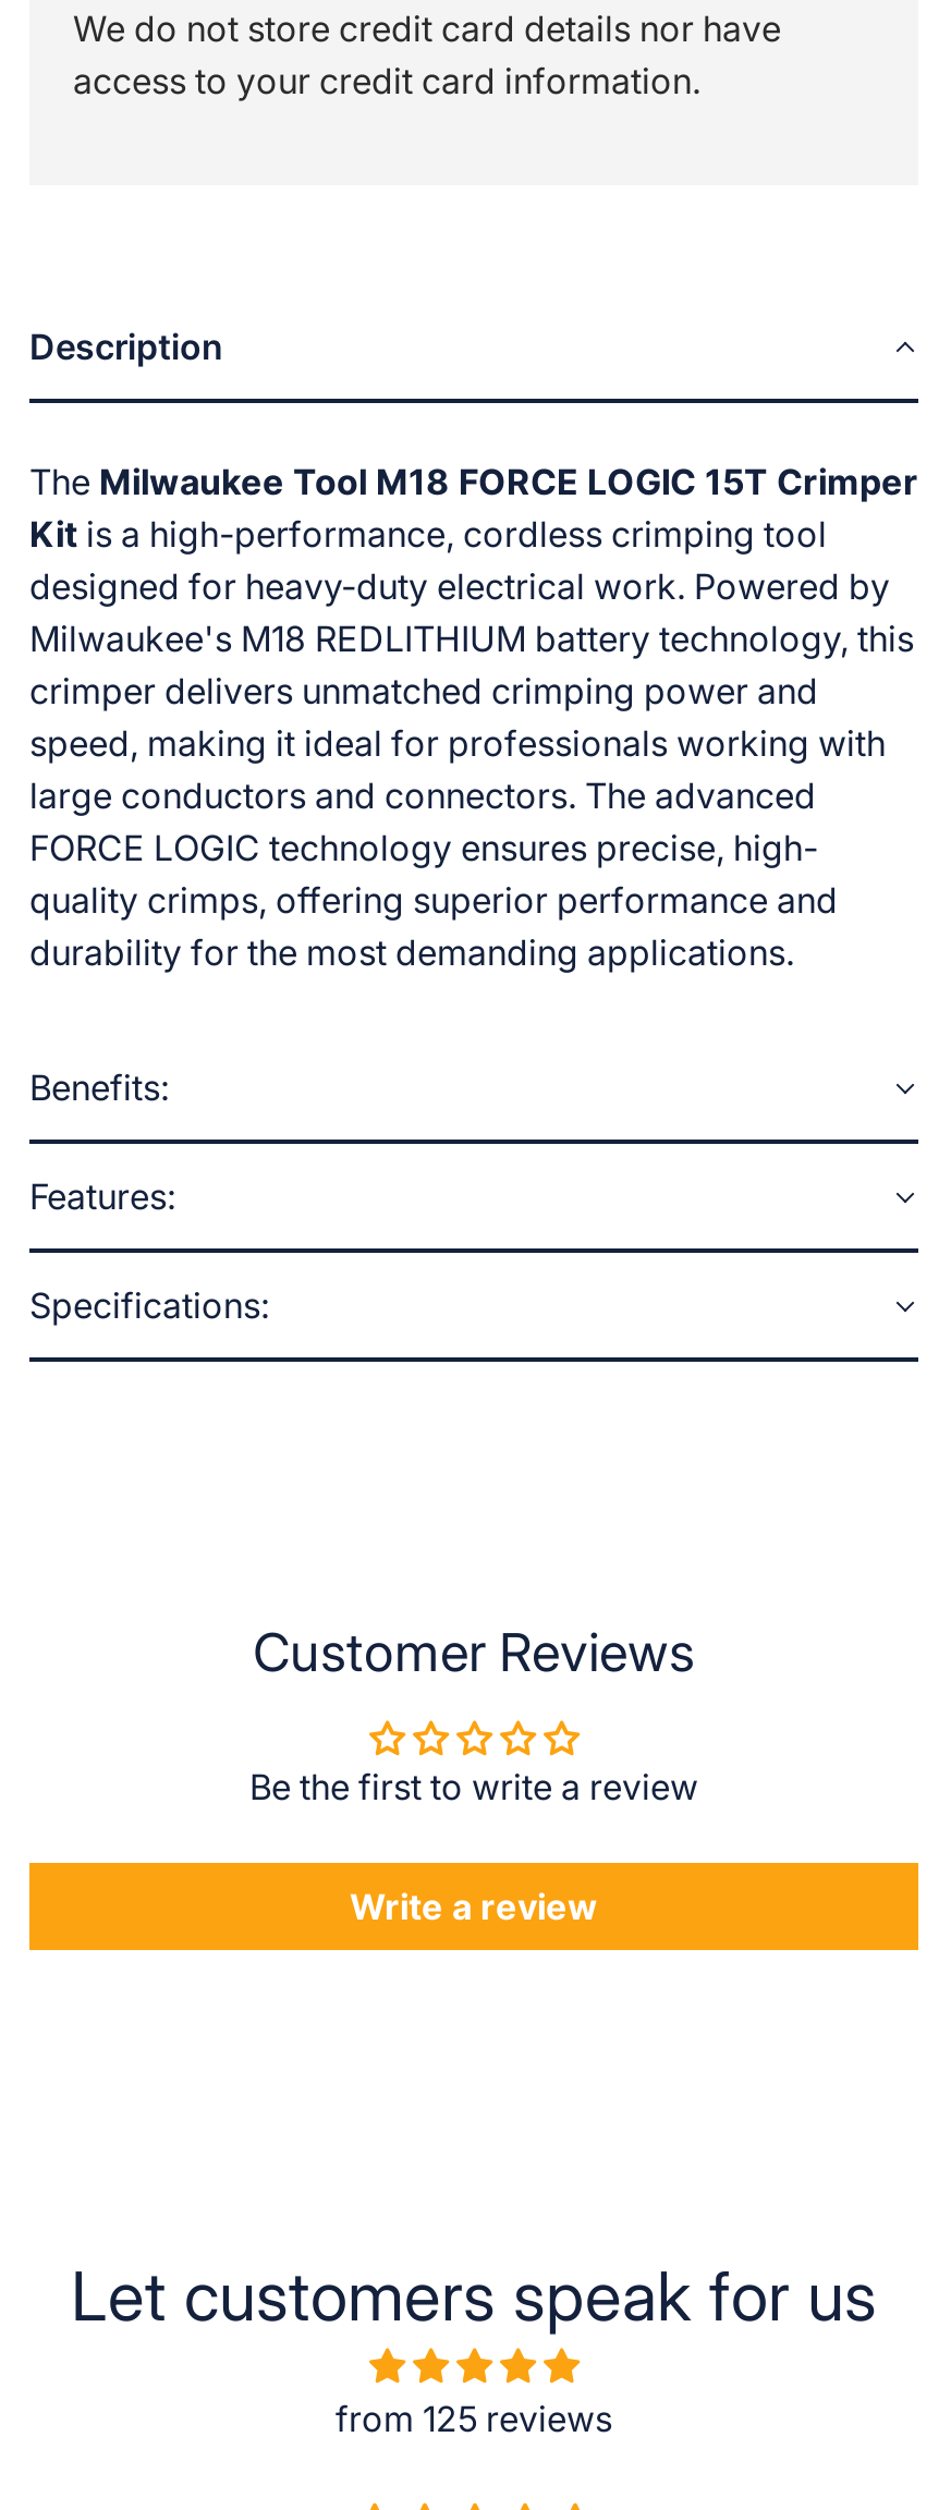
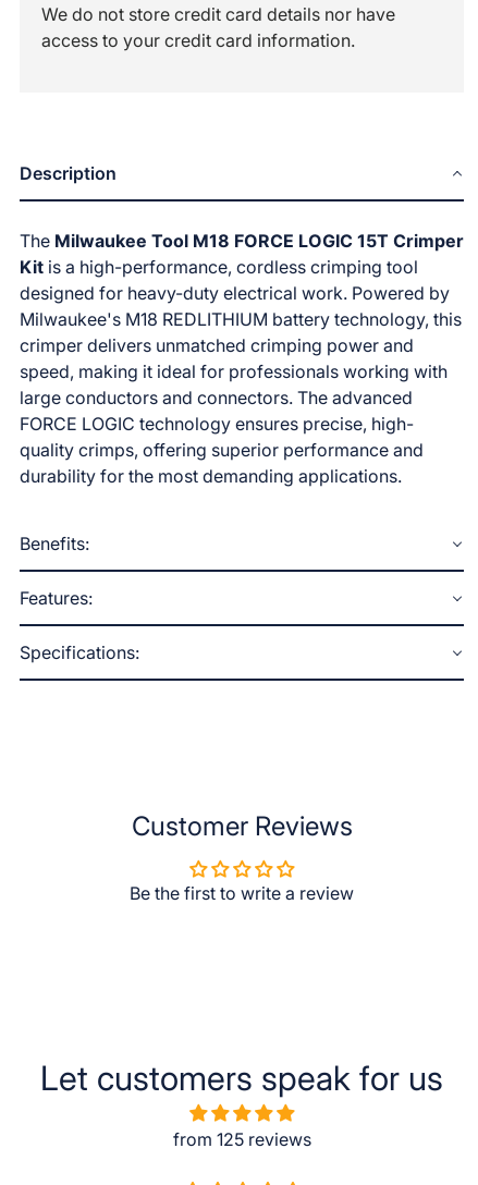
- Write a review
